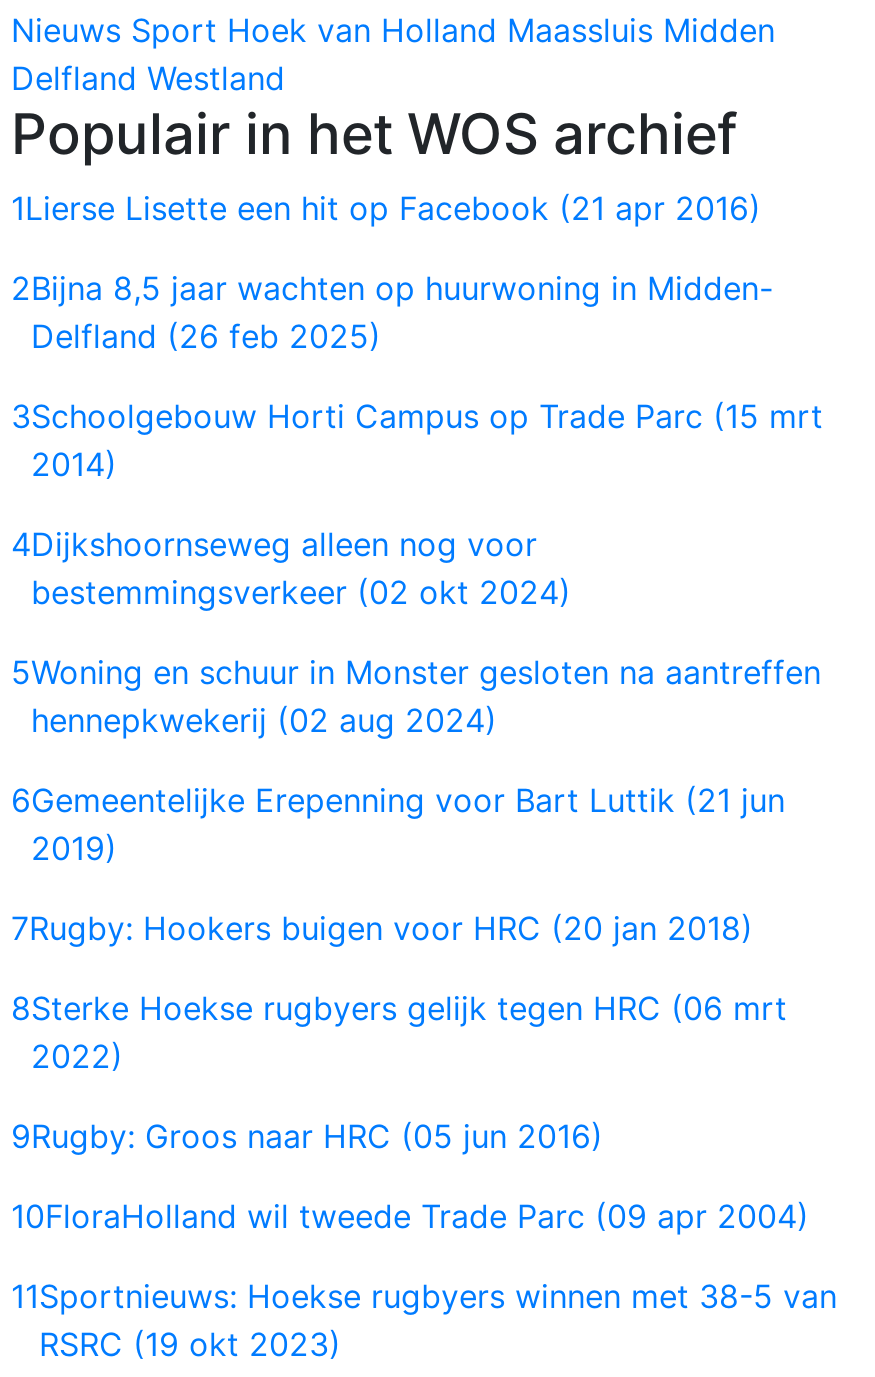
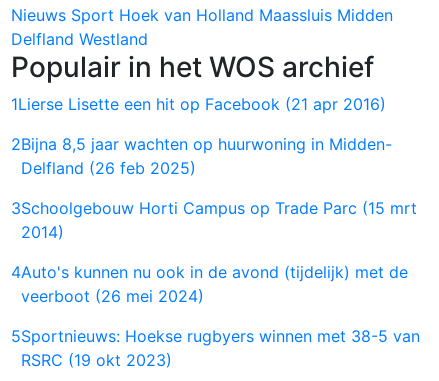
- 4Dijkshoornseweg alleen nog voor
- bestemmingsverkeer (02 okt 2024)
- 5Woning en schuur in Monster gesloten na aantreffen
- hennepkwekerij (02 aug 2024)
- 6Gemeentelijke Erepenning voor Bart Luttik (21 jun
- 2019)
- 7Rugby: Hookers buigen voor HRC (20 jan 2018)
- 8Sterke Hoekse rugbyers gelijk tegen HRC (06 mrt
- 2022)
- 9Rugby: Groos naar HRC (05 jun 2016)
- 10FloraHolland wil tweede Trade Parc (09 apr 2004)
- 11Sportnieuws: Hoekse rugbyers winnen met 38-5 van
+ 4Auto's kunnen nu ook in de avond (tijdelijk) met de
+ veerboot (26 mei 2024)
+ 5Sportnieuws: Hoekse rugbyers winnen met 38-5 van
